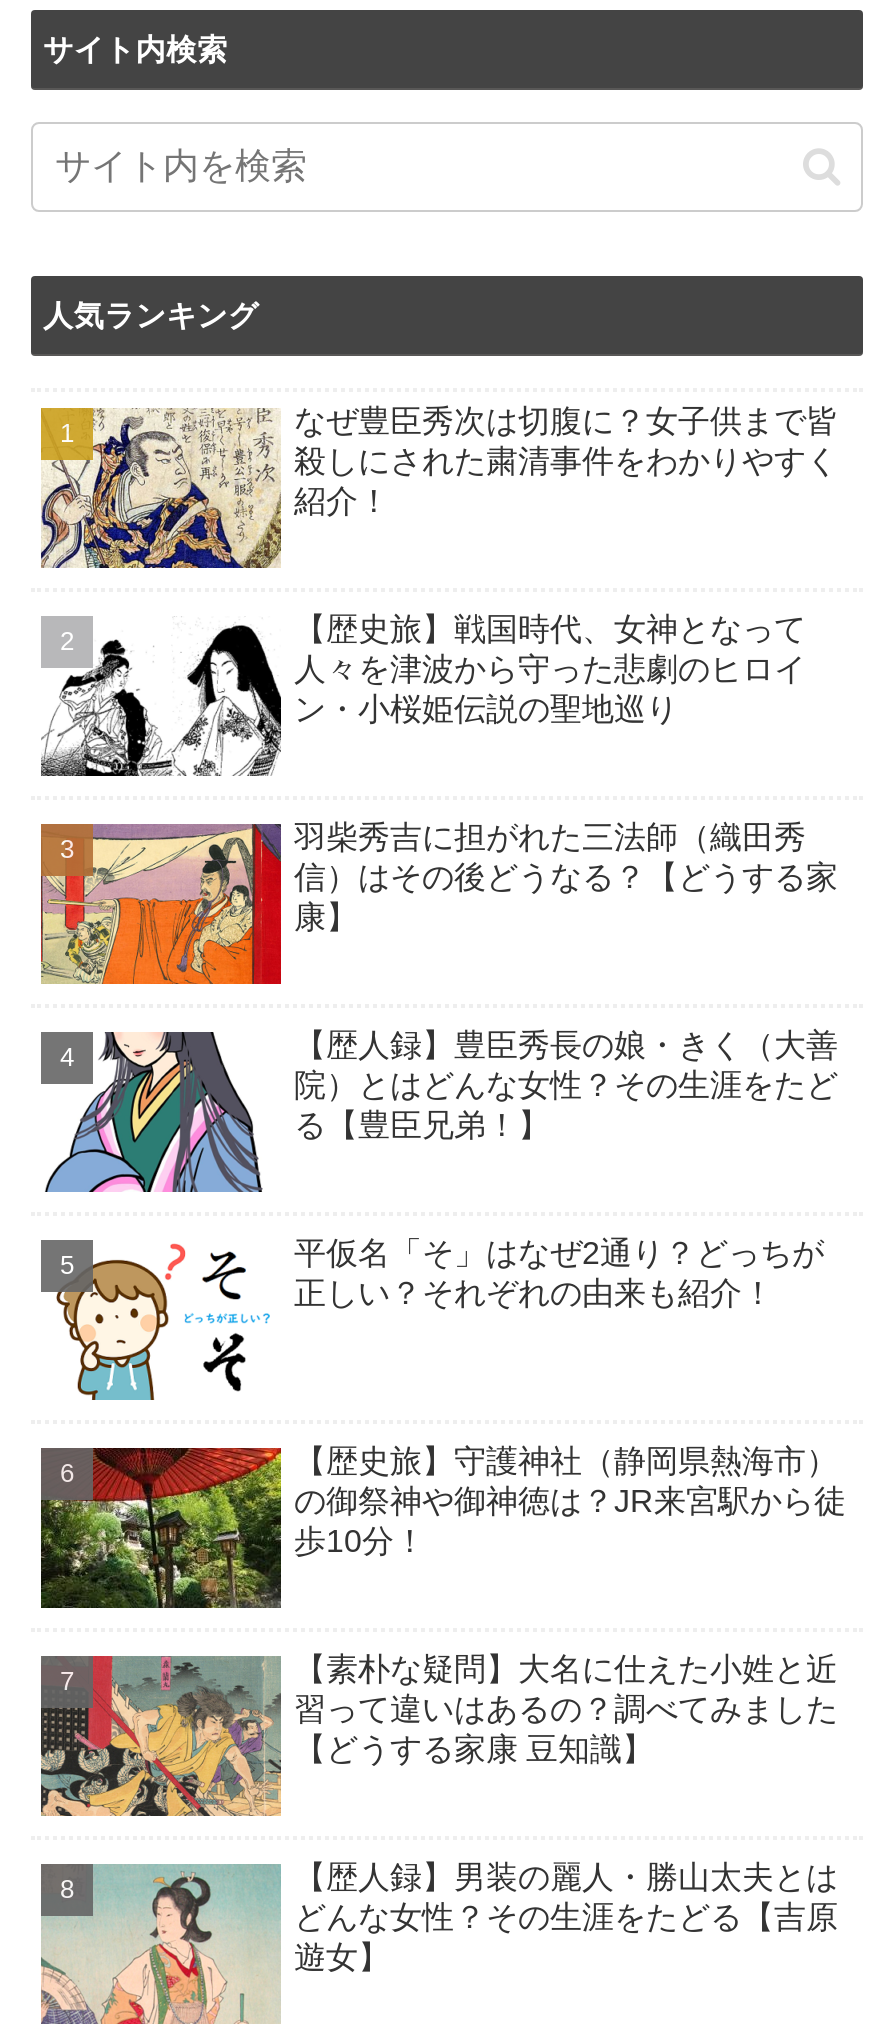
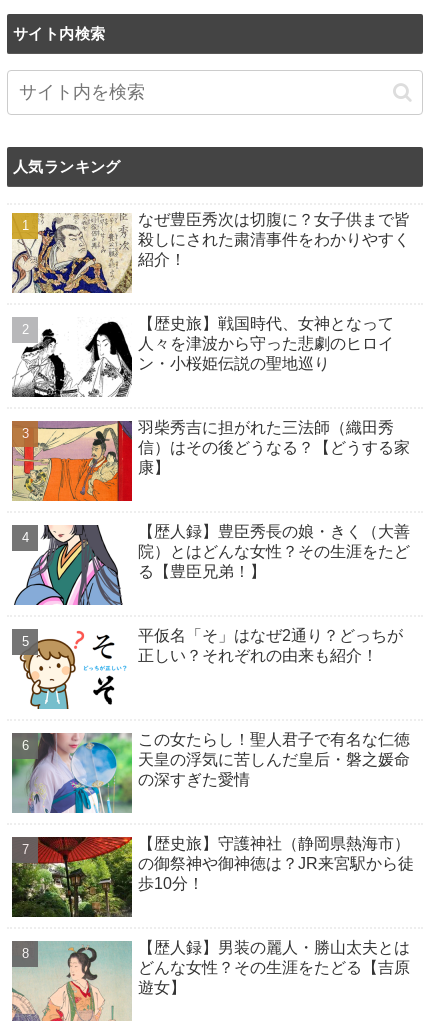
+ [image]
+ この女たらし！聖人君子で有名な仁徳
+ 天皇の浮気に苦しんだ皇后・磐之媛命
+ の深すぎた愛情

moved down: [image] | 【歴史旅】守護神社（静岡県熱海市） | の御祭神や御神徳は？JR来宮駅から徒 | 歩10分！

- [image]
- 【素朴な疑問】大名に仕えた小姓と近
- 習って違いはあるの？調べてみました
- 【どうする家康 豆知識】
